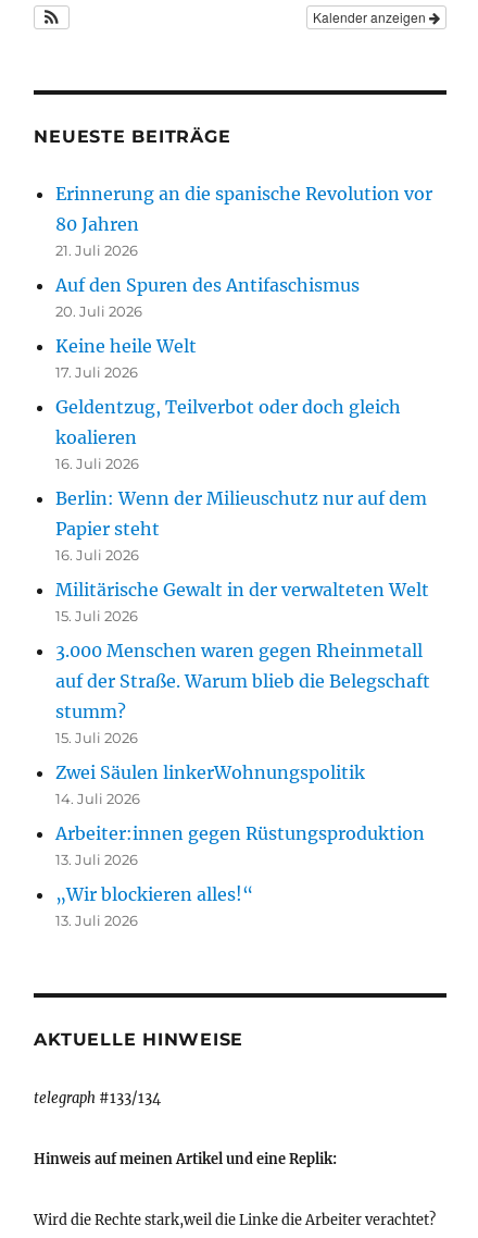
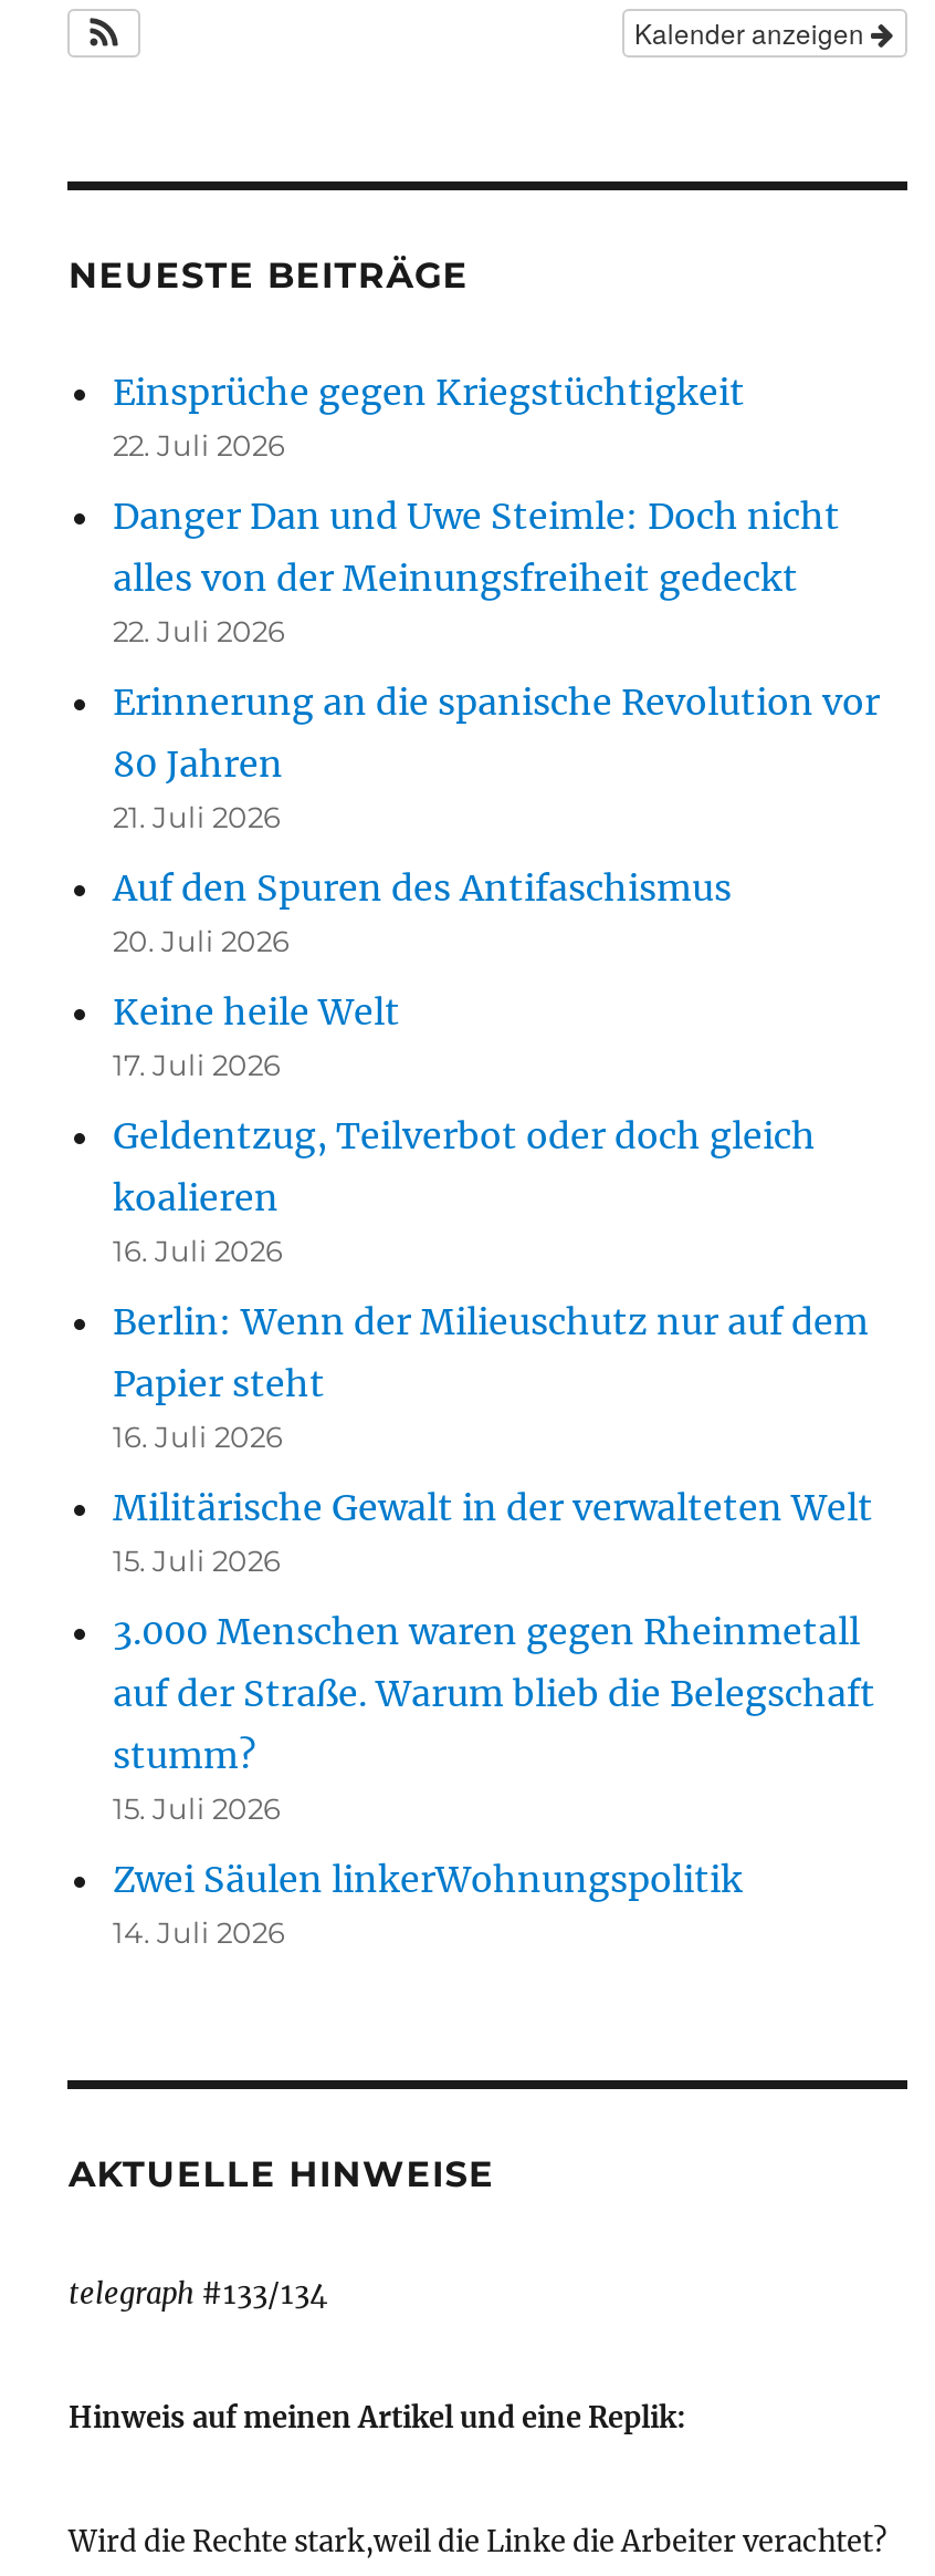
+ Einsprüche gegen Kriegstüchtigkeit
+ 22. Juli 2026
+ Danger Dan und Uwe Steimle: Doch nicht
+ alles von der Meinungsfreiheit gedeckt
+ 22. Juli 2026

moved down: Erinnerung an die spanische Revolution vor | 80 Jahren | 21. Juli 2026 | ... | Zwei Säulen linkerWohnungspolitik | 14. Juli 2026

- Arbeiter:innen gegen Rüstungsproduktion
- 13. Juli 2026
- „Wir blockieren alles!“
- 13. Juli 2026
